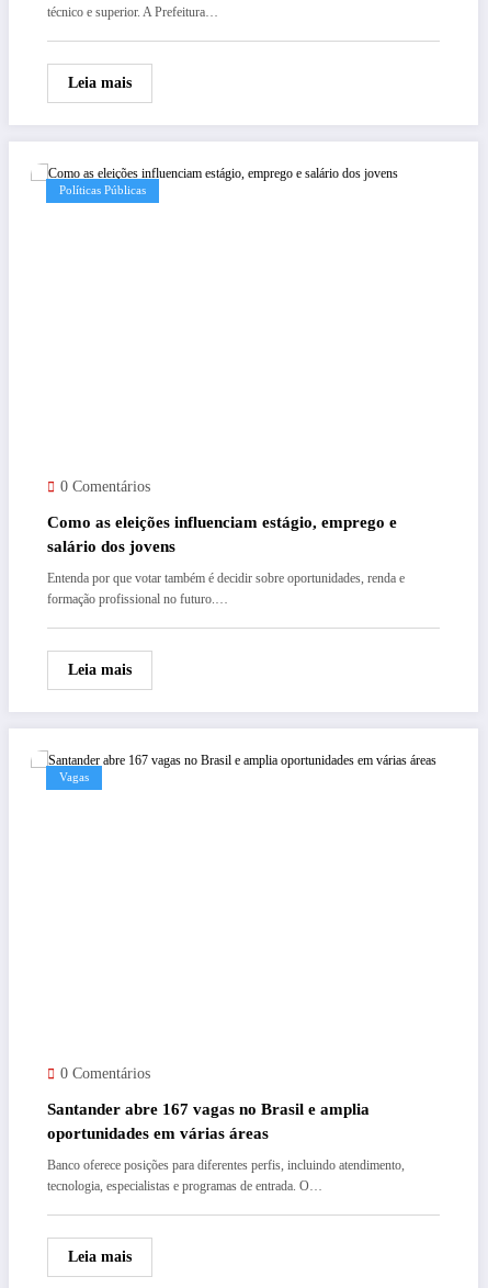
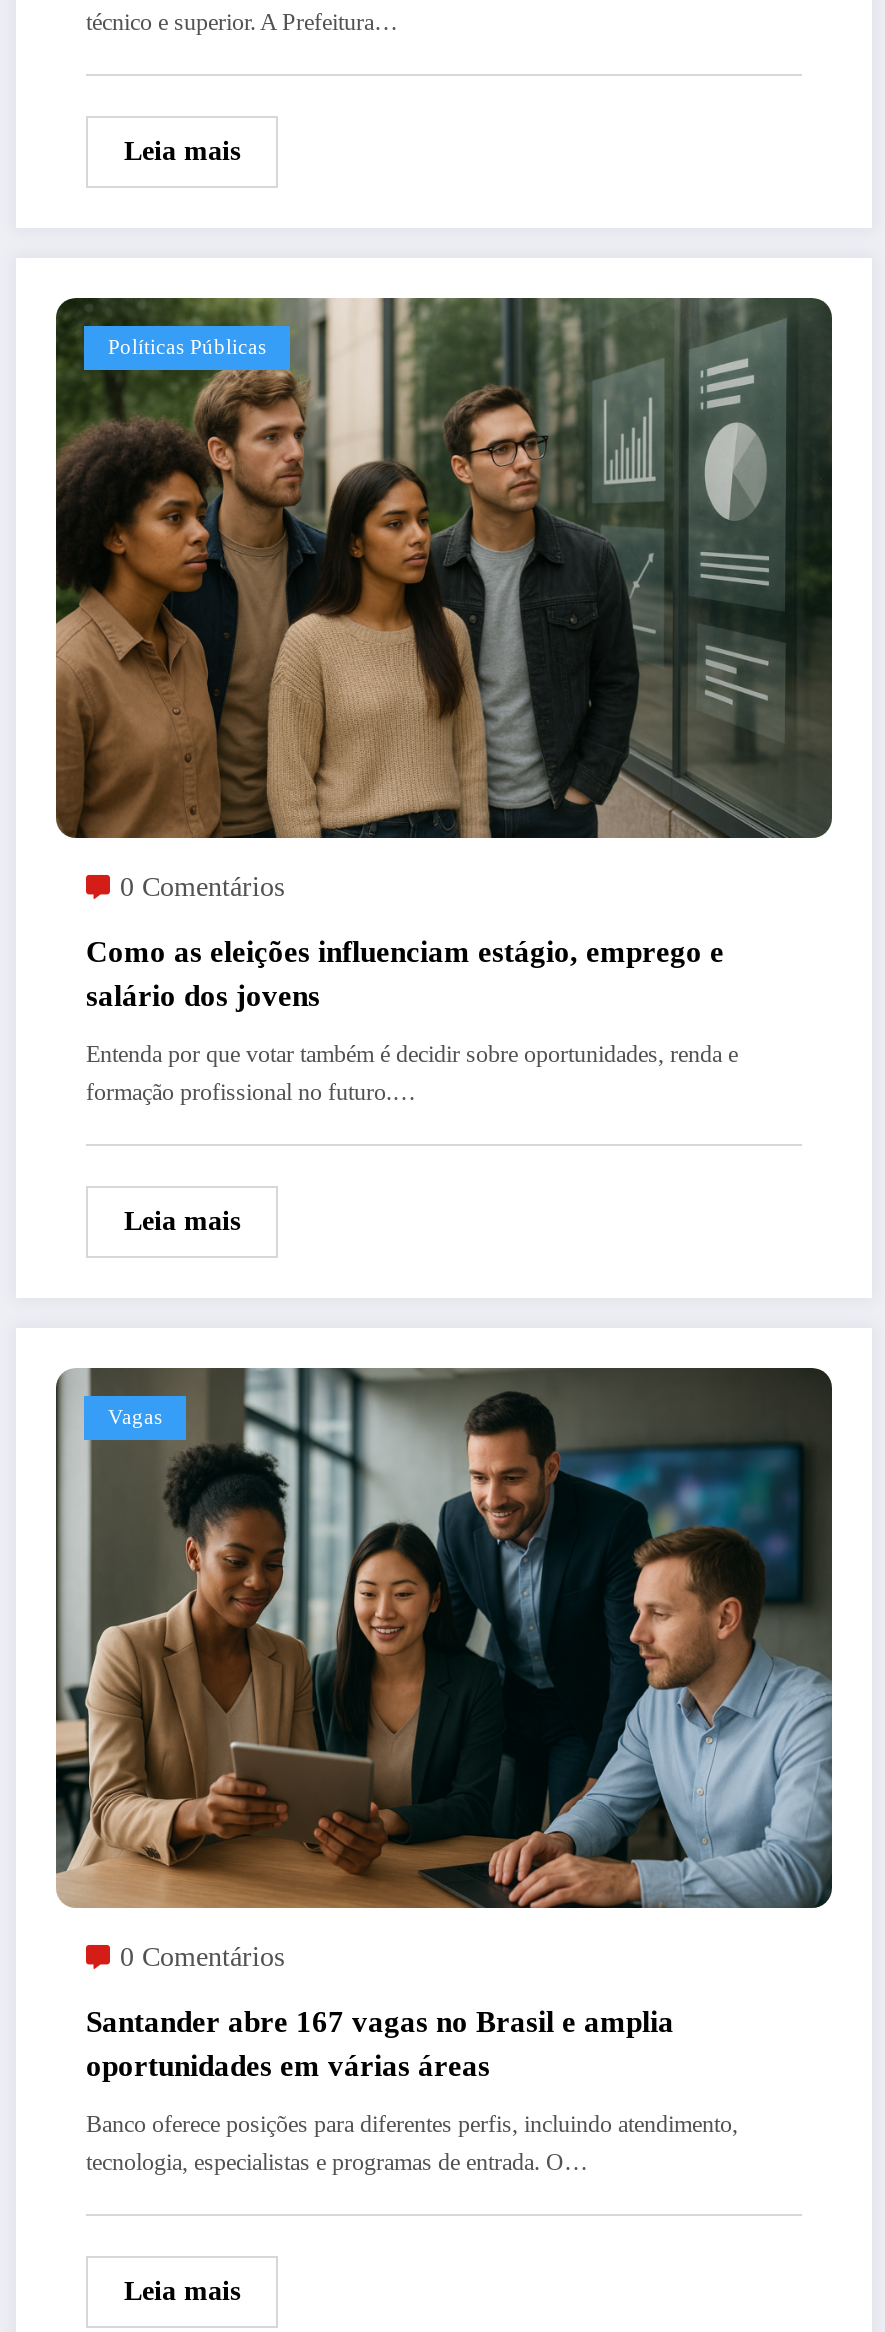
+ [image]

+ [image]
